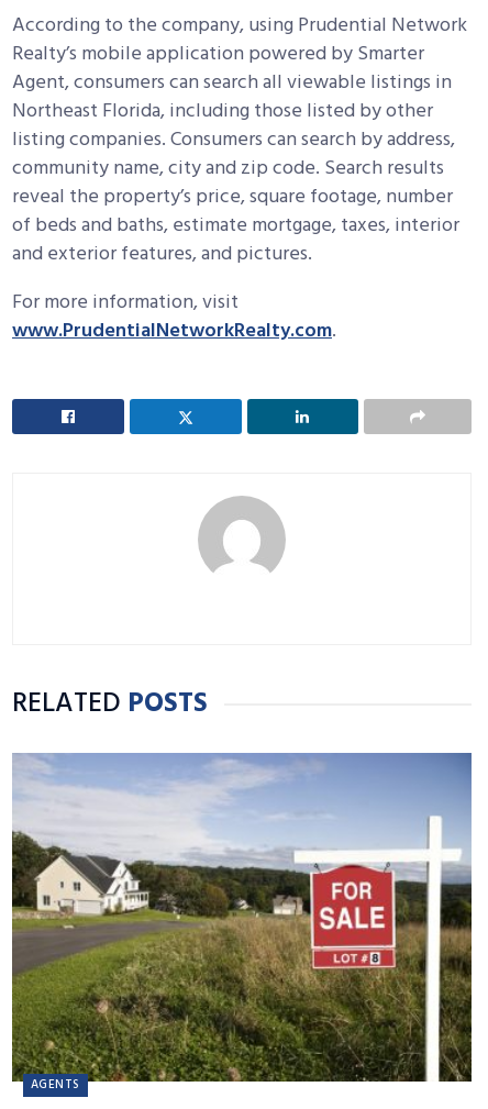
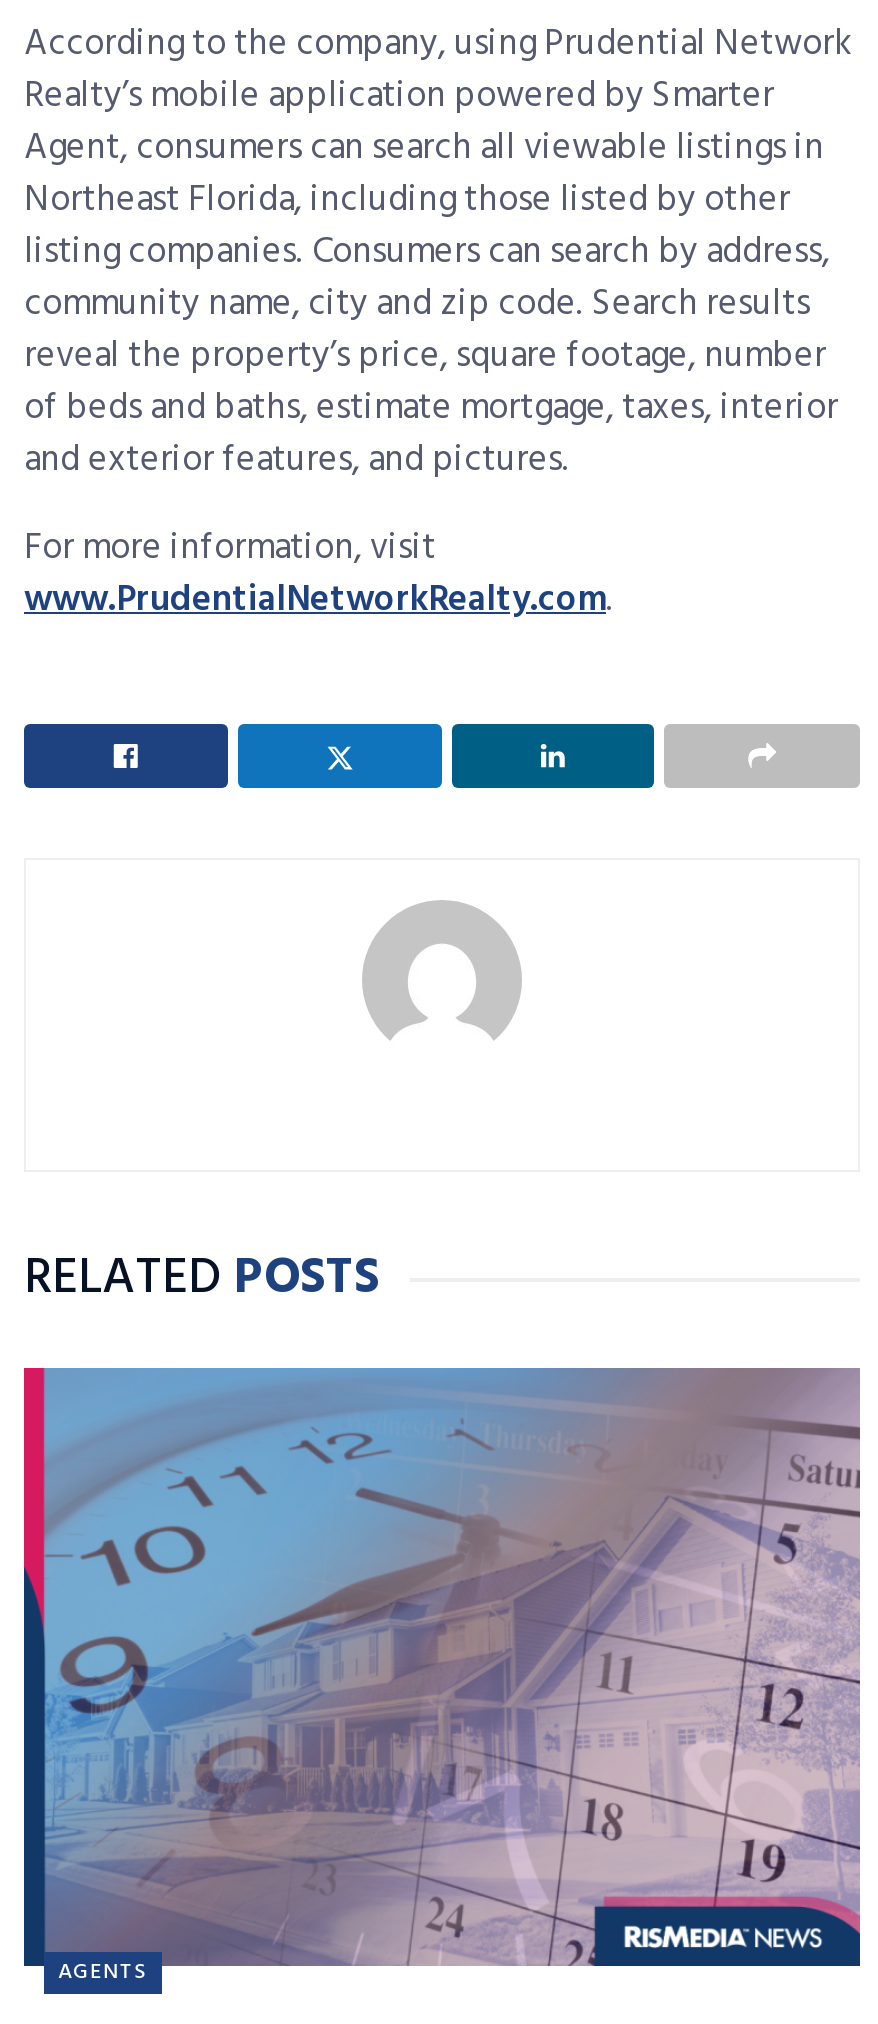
- [image]
+ [image]
